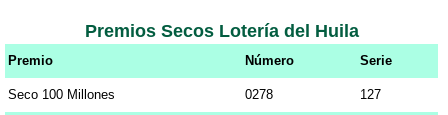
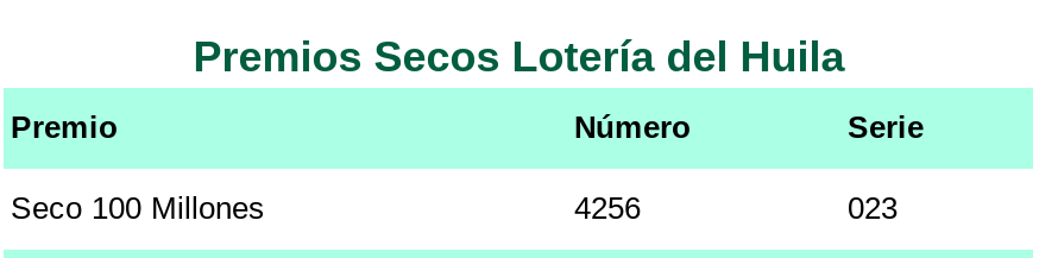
- 0278
+ 4256

- 127
+ 023
